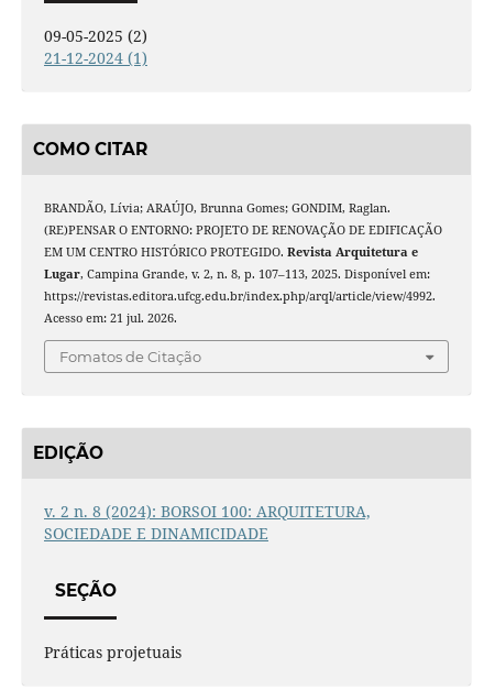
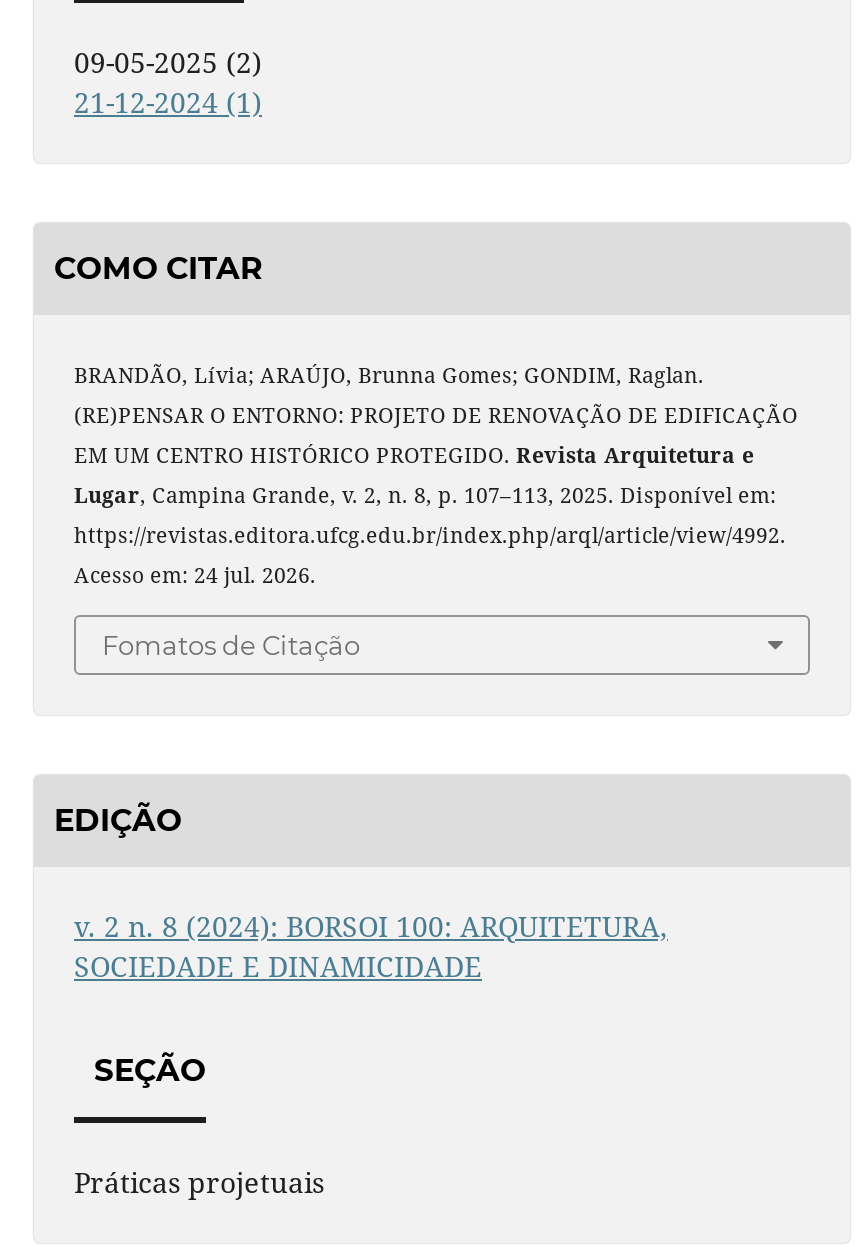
- Acesso em: 21 jul. 2026.
+ Acesso em: 24 jul. 2026.
